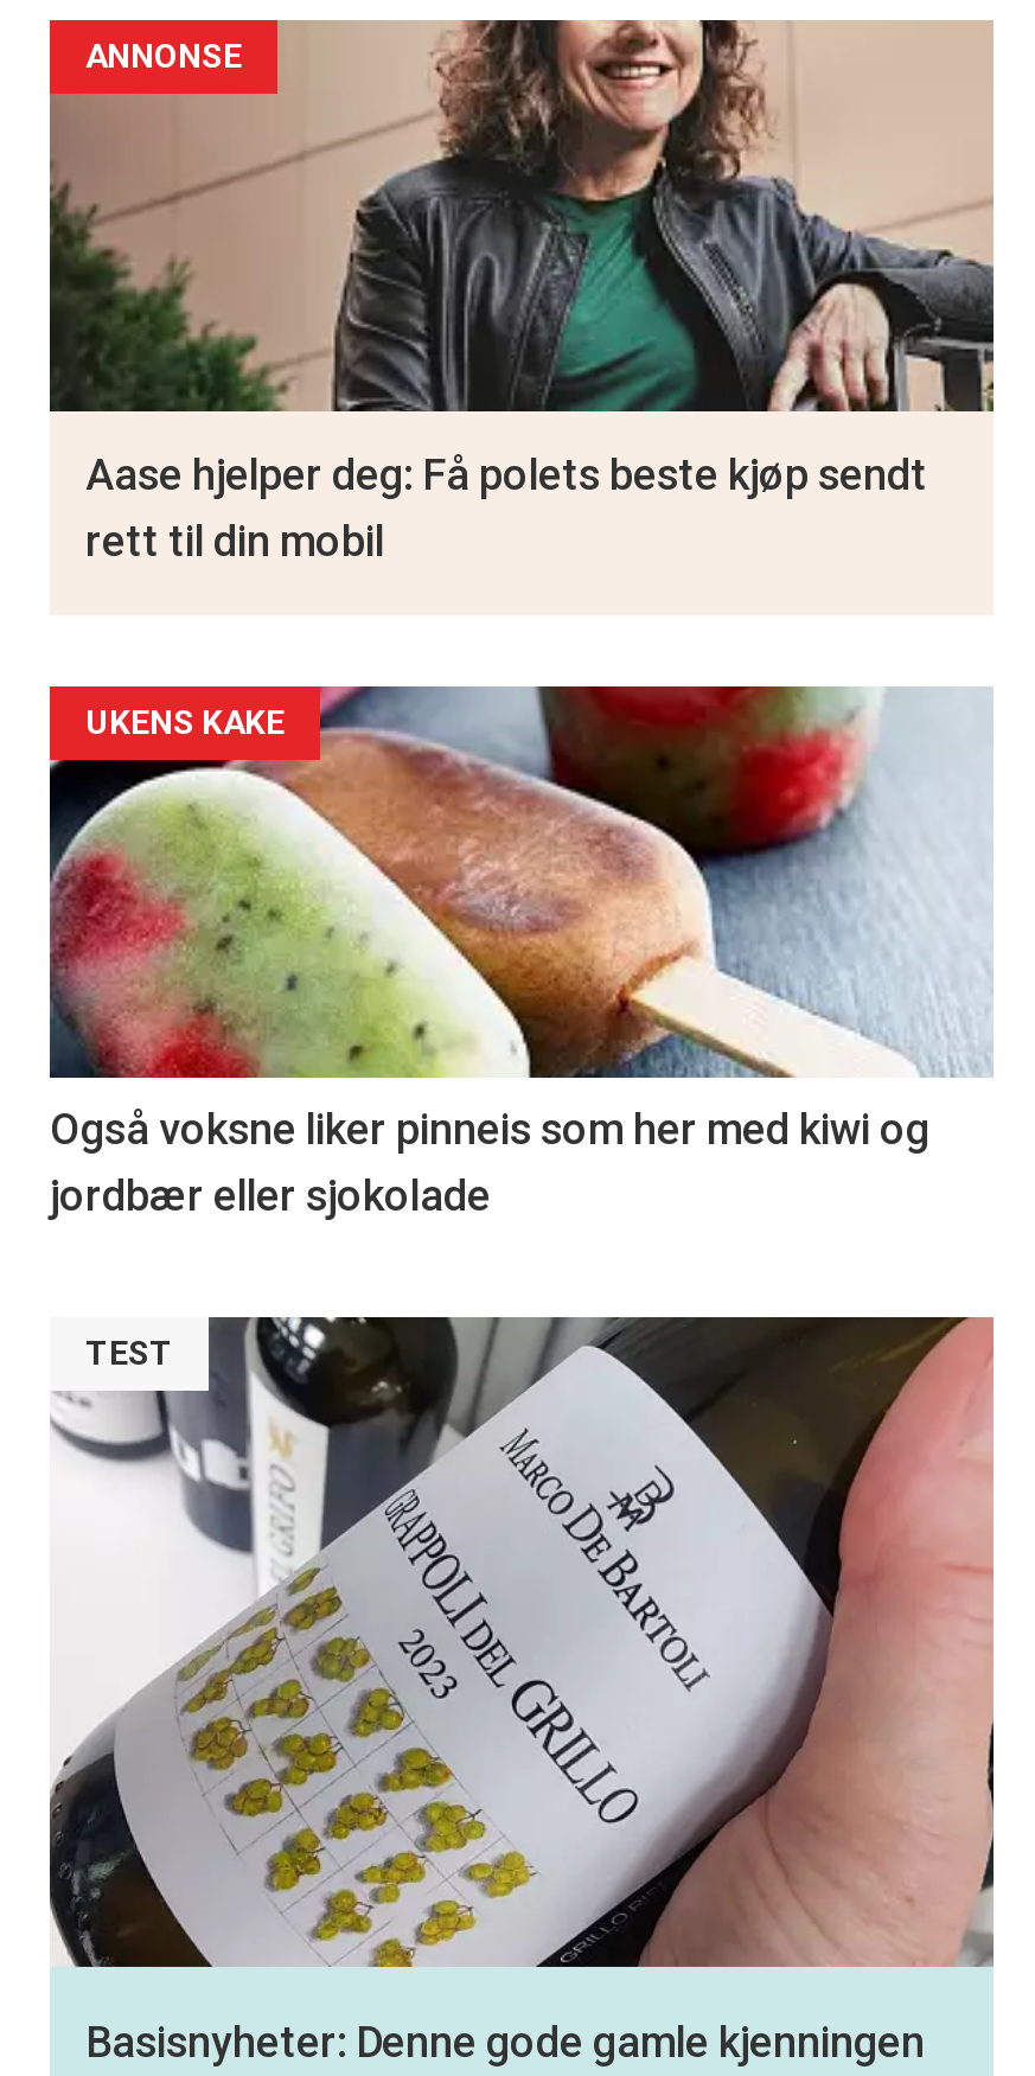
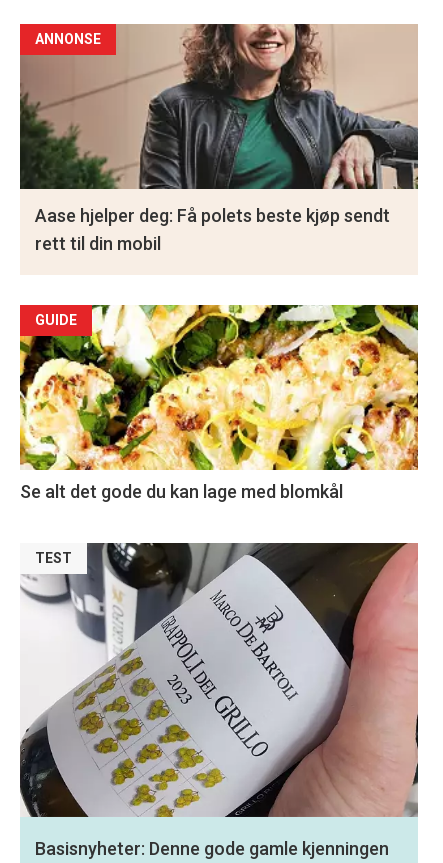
- [image]
- UKENS KAKE
+ [image]
+ GUIDE

- Også voksne liker pinneis som her med kiwi og
- jordbær eller sjokolade
+ Se alt det gode du kan lage med blomkål
